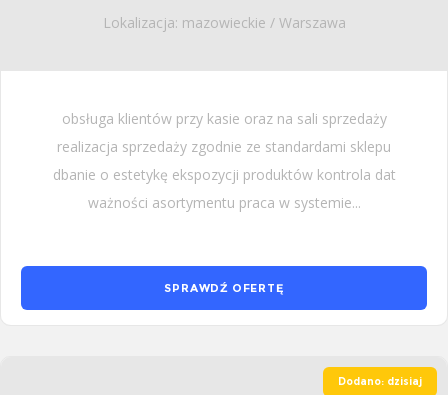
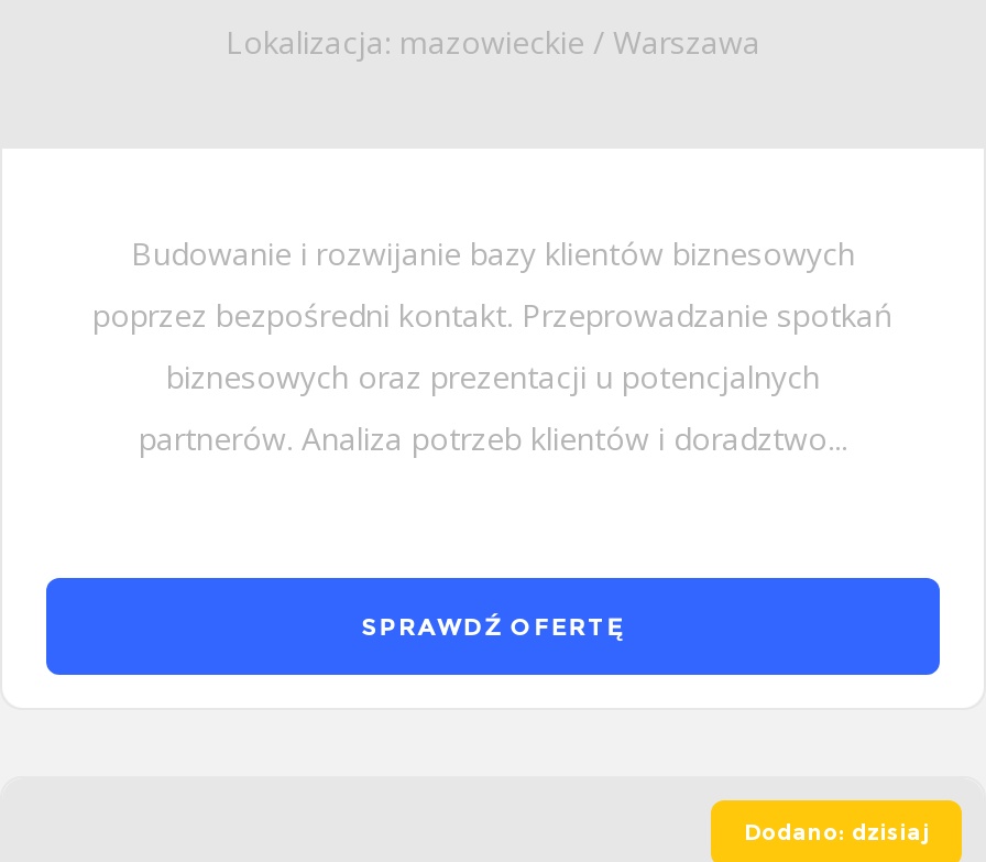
- obsługa klientów przy kasie oraz na sali sprzedaży
+ Budowanie i rozwijanie bazy klientów biznesowych

- realizacja sprzedaży zgodnie ze standardami sklepu
+ poprzez bezpośredni kontakt. Przeprowadzanie spotkań

- dbanie o estetykę ekspozycji produktów kontrola dat
+ biznesowych oraz prezentacji u potencjalnych

- ważności asortymentu praca w systemie...
+ partnerów. Analiza potrzeb klientów i doradztwo...
